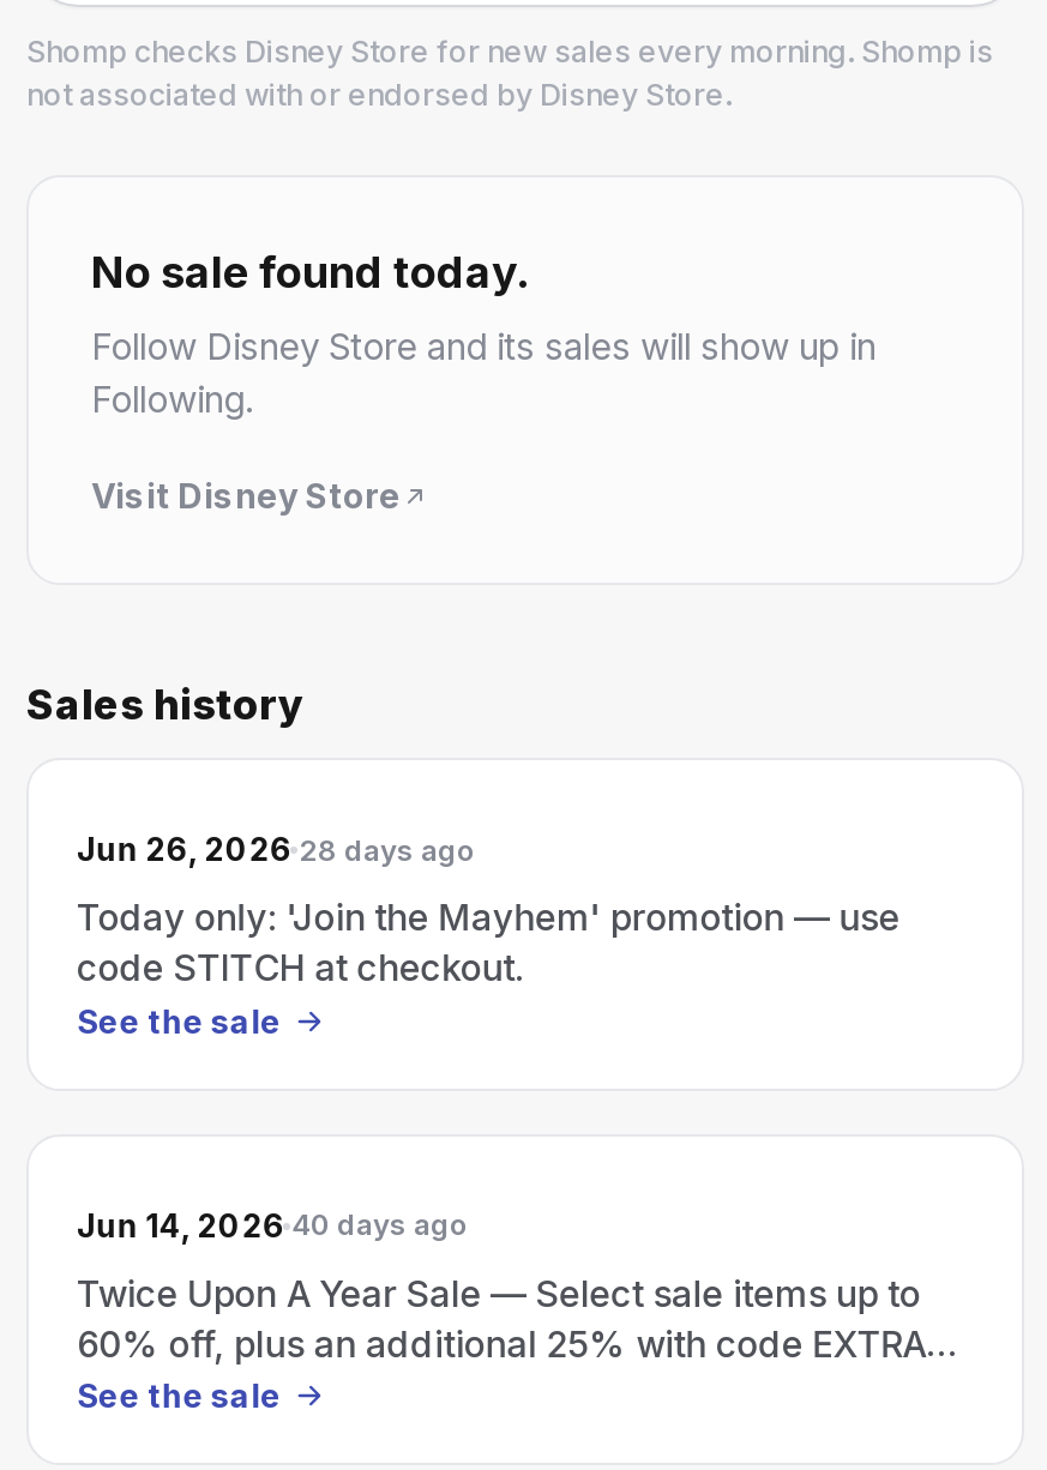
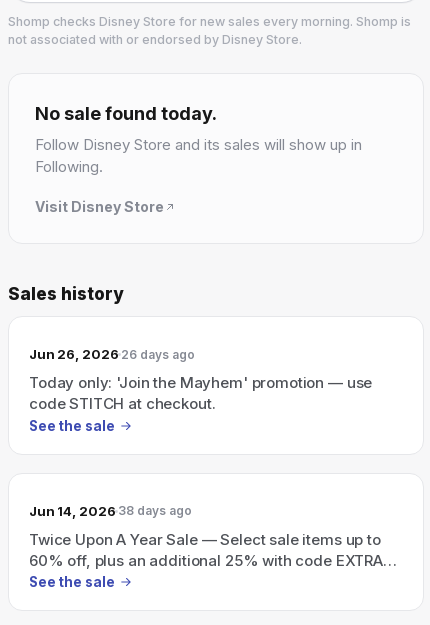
- Jun 26, 2026 28 days ago
+ Jun 26, 2026 26 days ago

- Jun 14, 2026 40 days ago
+ Jun 14, 2026 38 days ago
